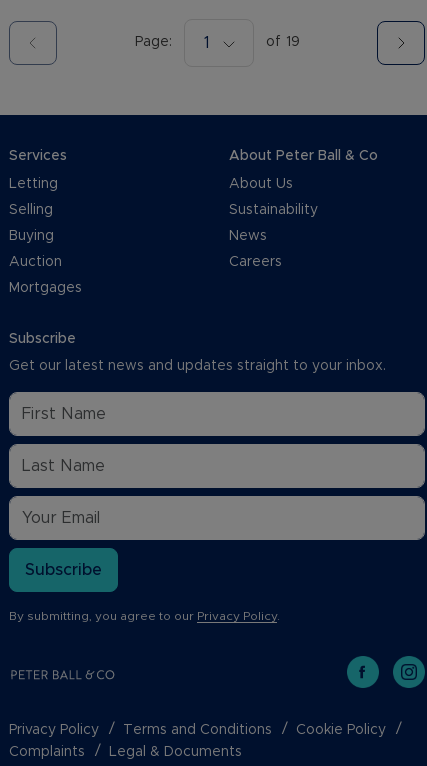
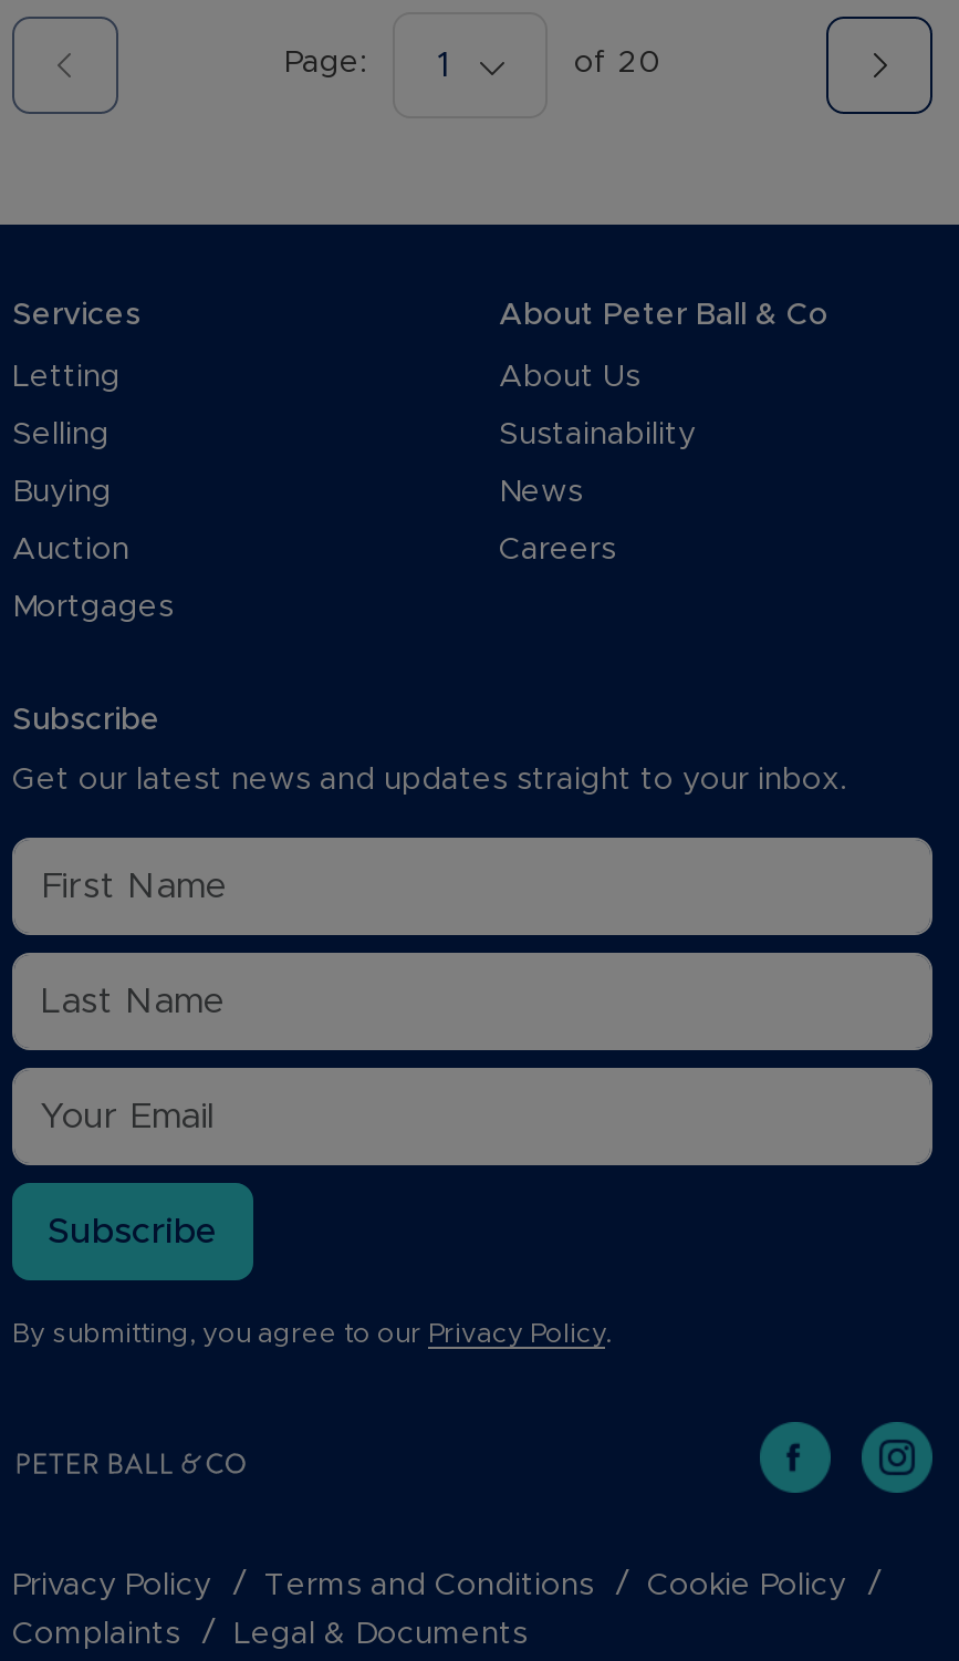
- of 19
+ of 20
